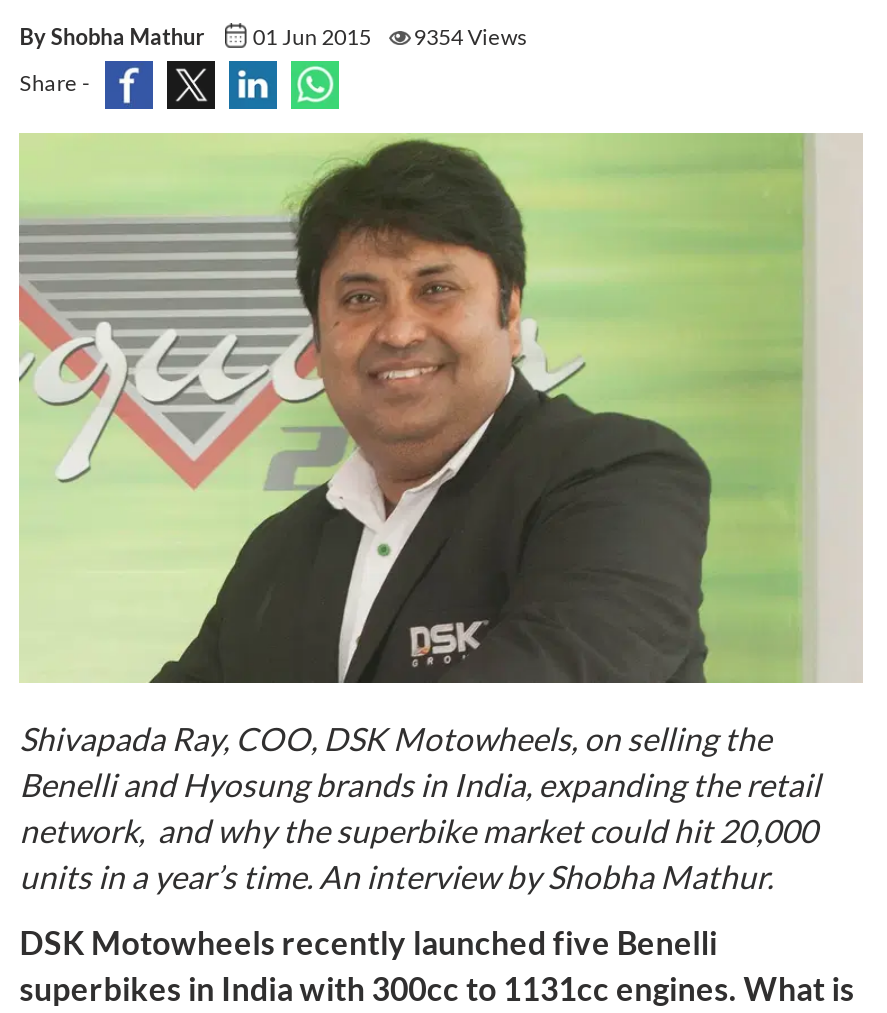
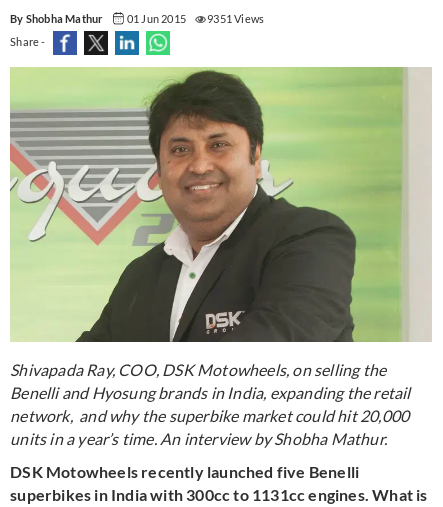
- By Shobha Mathur 01 Jun 2015 9354 Views
+ By Shobha Mathur 01 Jun 2015 9351 Views
